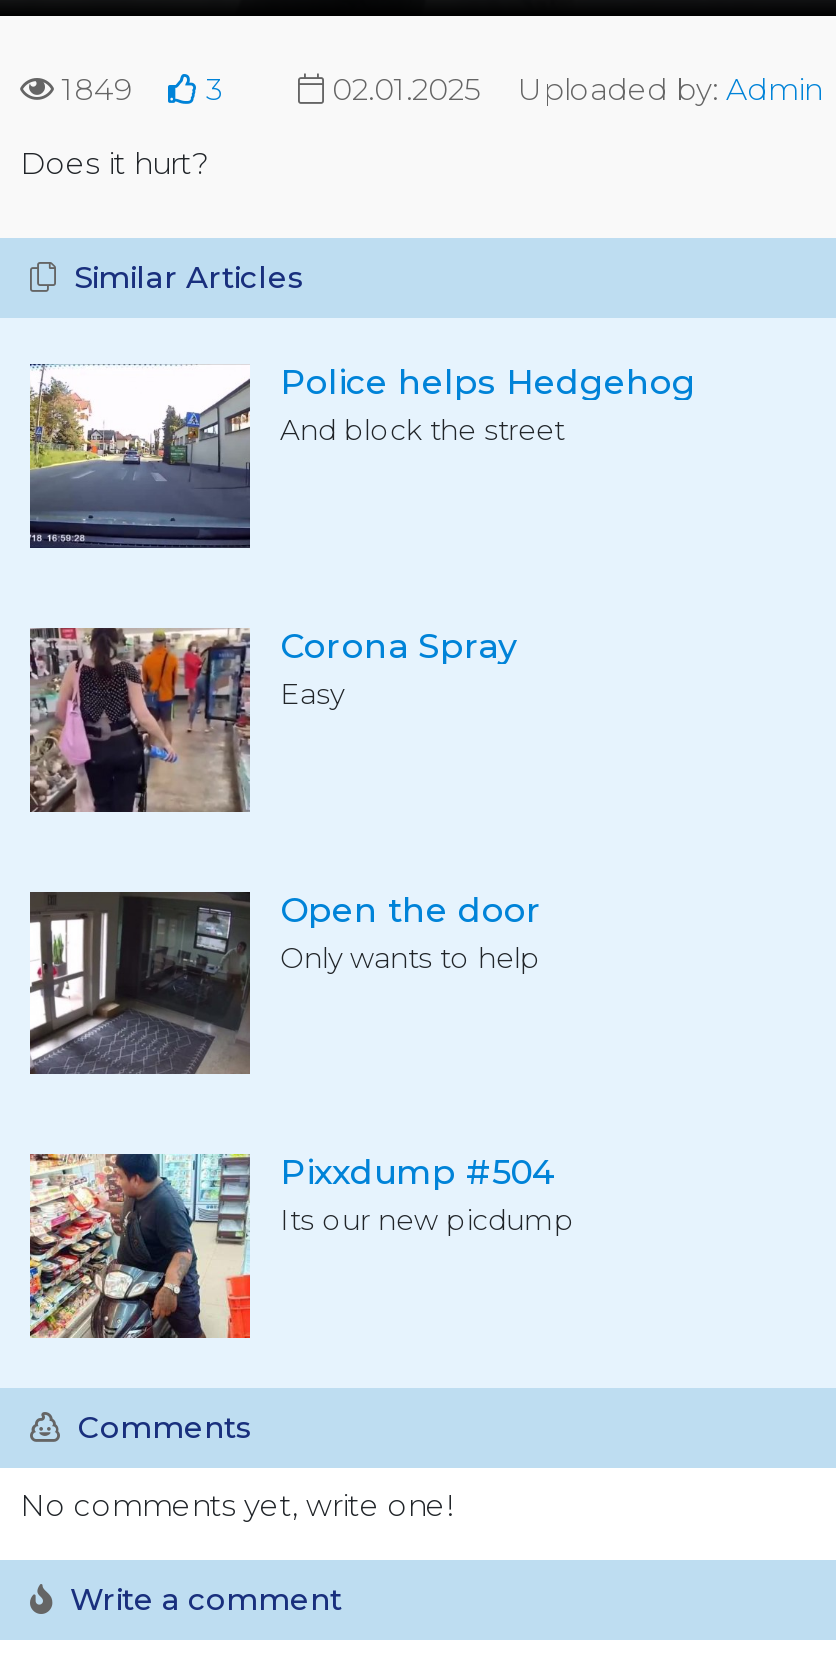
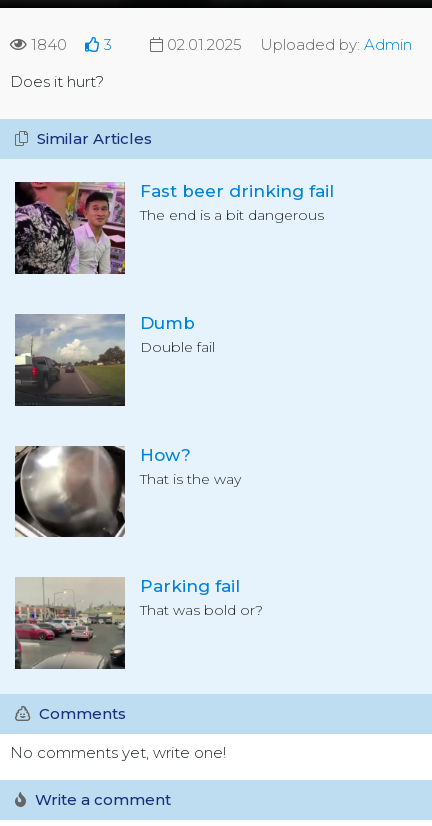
- 1849
+ 1840

- [image]
- Police helps Hedgehog
- And block the street
+ [image]
+ Fast beer drinking fail
+ The end is a bit dangerous

- [image]
- Corona Spray
- Easy
+ [image]
+ Dumb
+ Double fail

- [image]
- Open the door
- Only wants to help
+ [image]
+ How?
+ That is the way

- [image]
- Pixxdump #504
- Its our new picdump
+ [image]
+ Parking fail
+ That was bold or?
